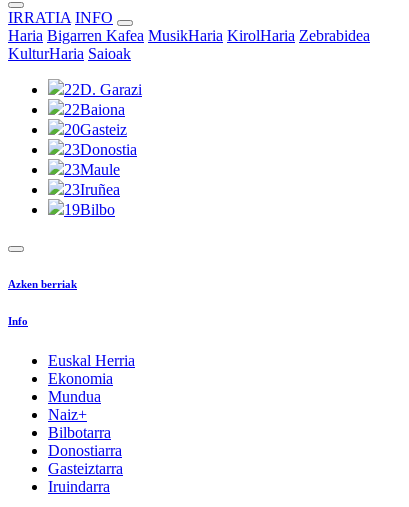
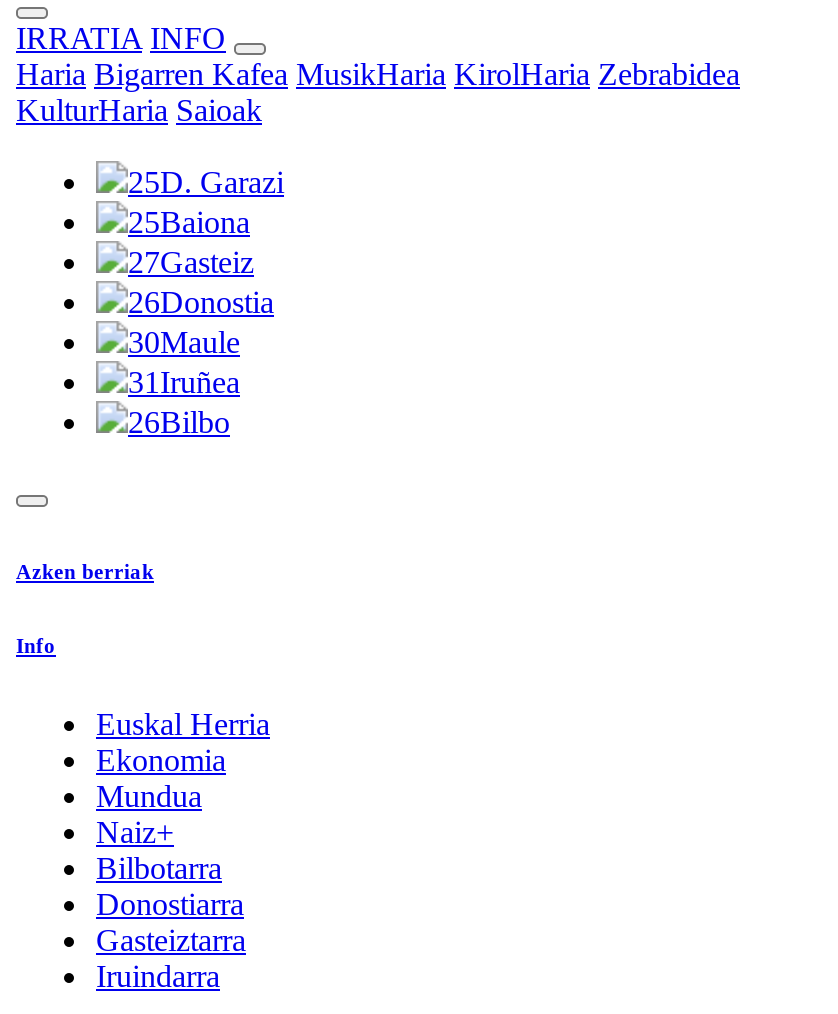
- 22D. Garazi
+ 25D. Garazi

- 22Baiona
+ 25Baiona

- 20Gasteiz
+ 27Gasteiz

- 23Donostia
+ 26Donostia

- 23Maule
+ 30Maule

- 23 Iruñea
+ 31 Iruñea

- 19Bilbo
+ 26Bilbo
